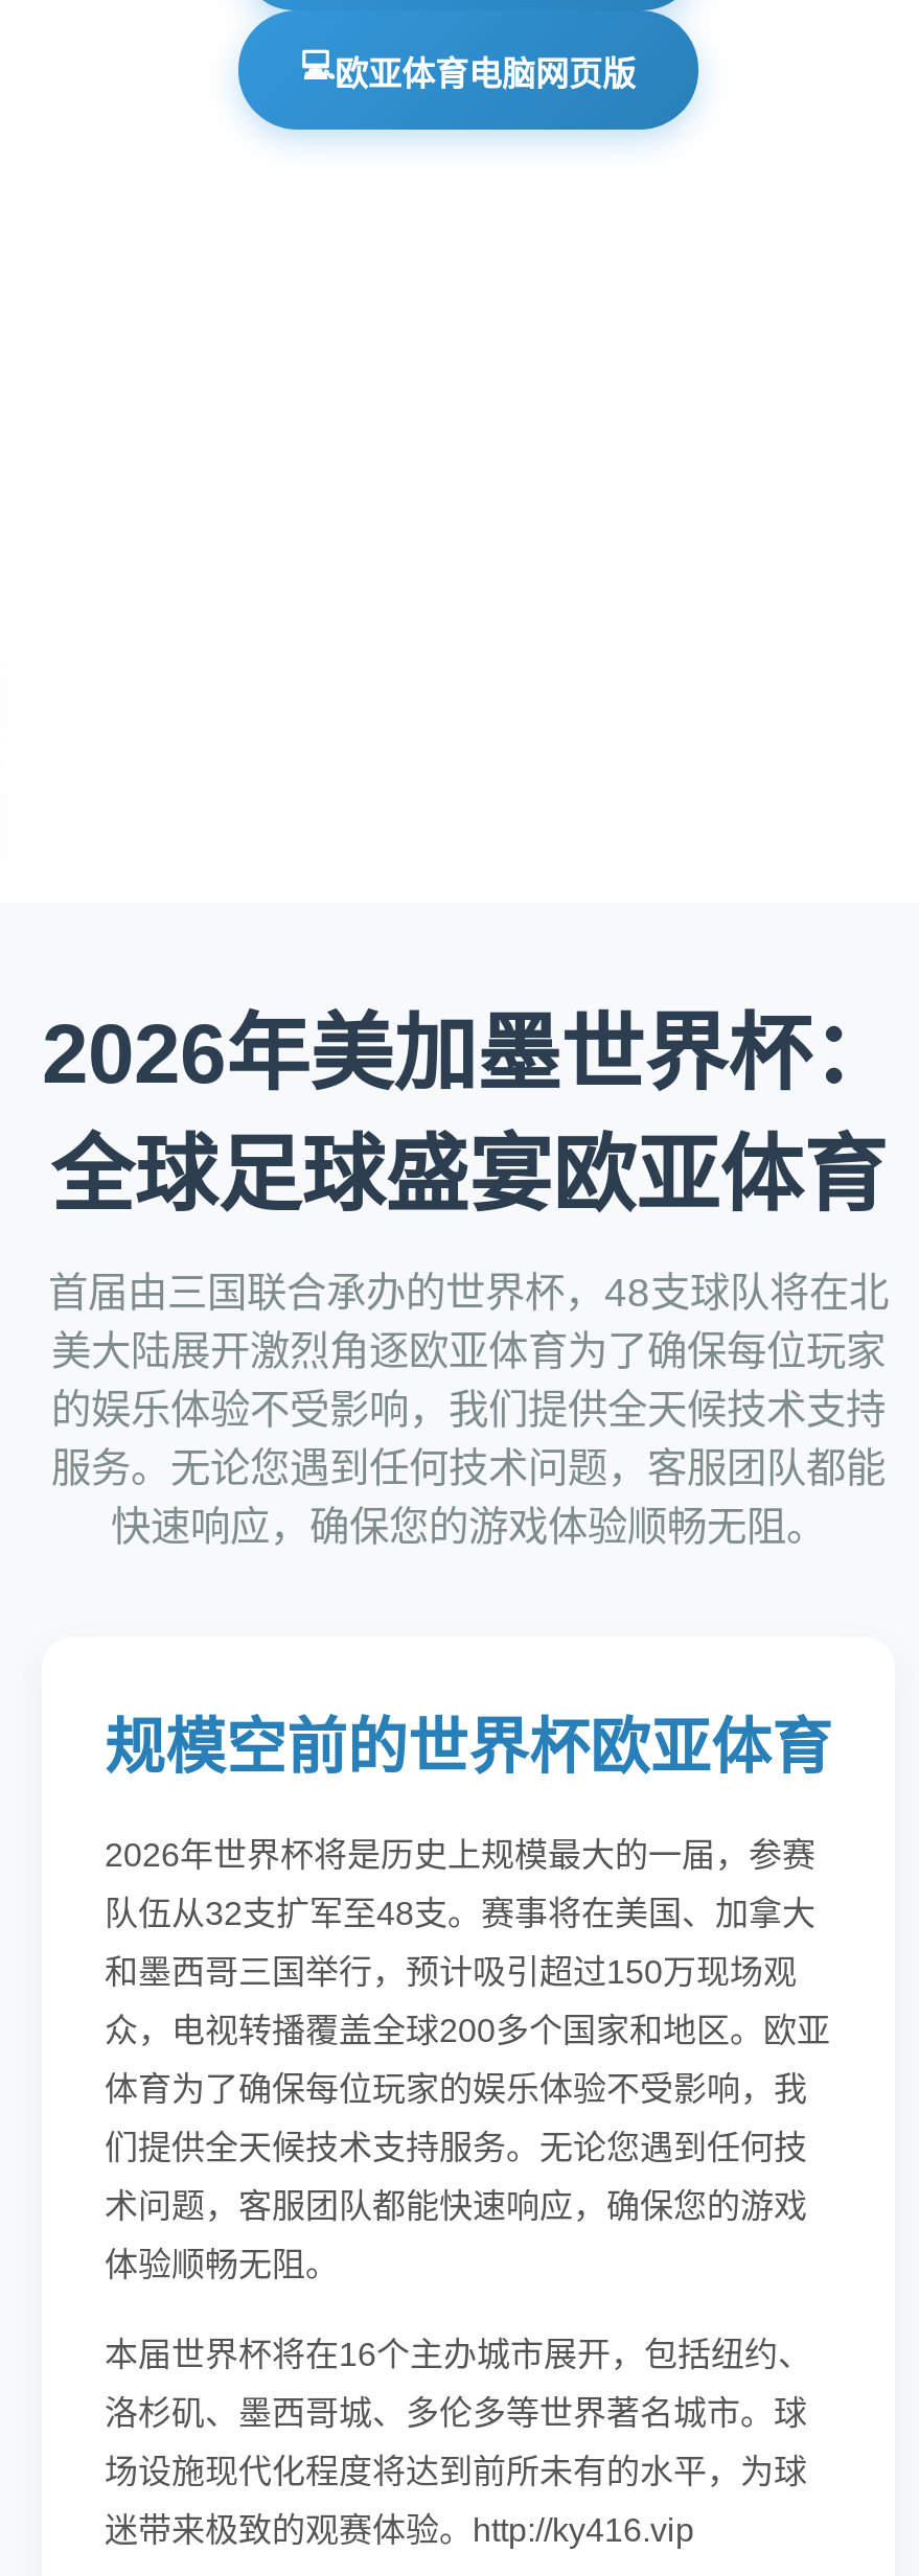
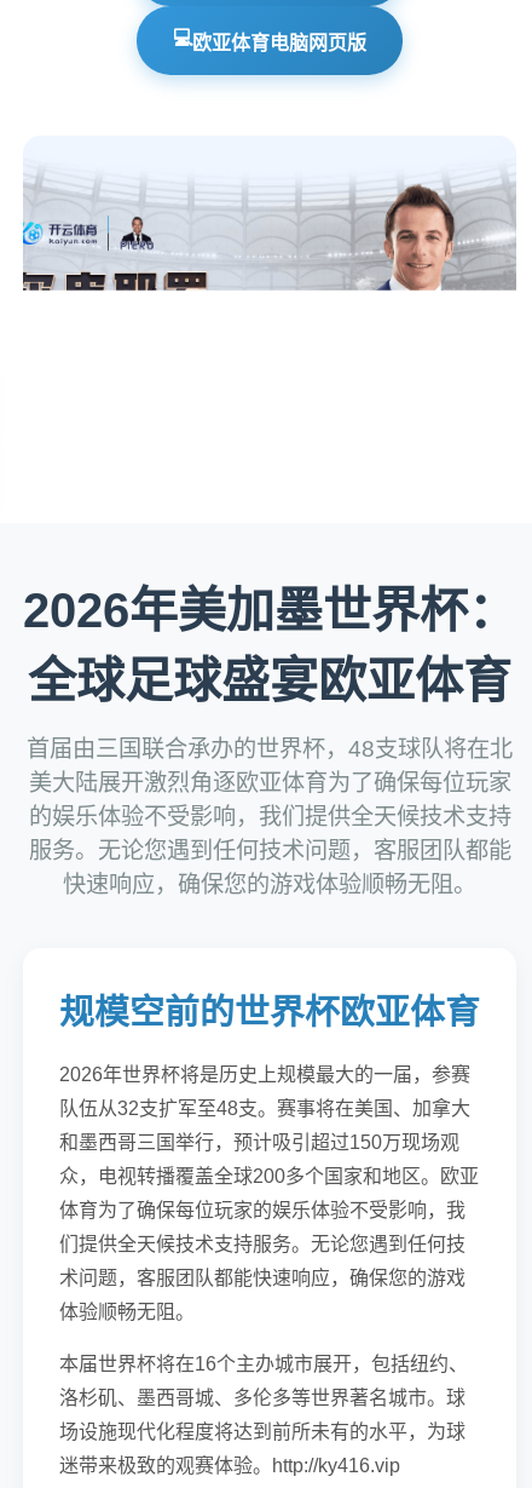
+ [image]
